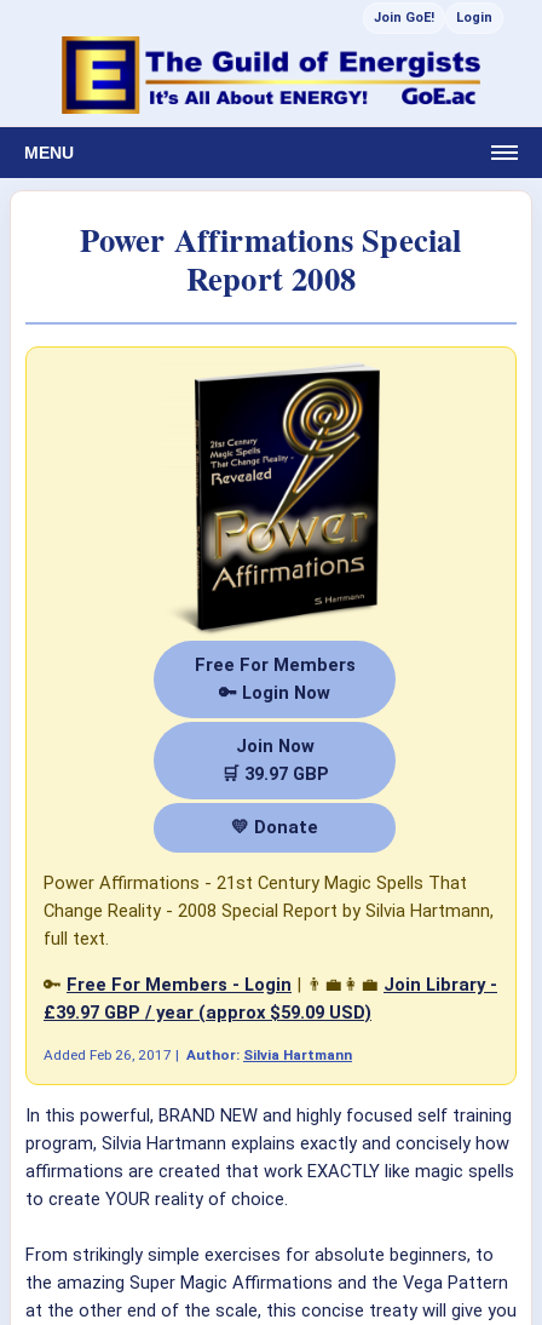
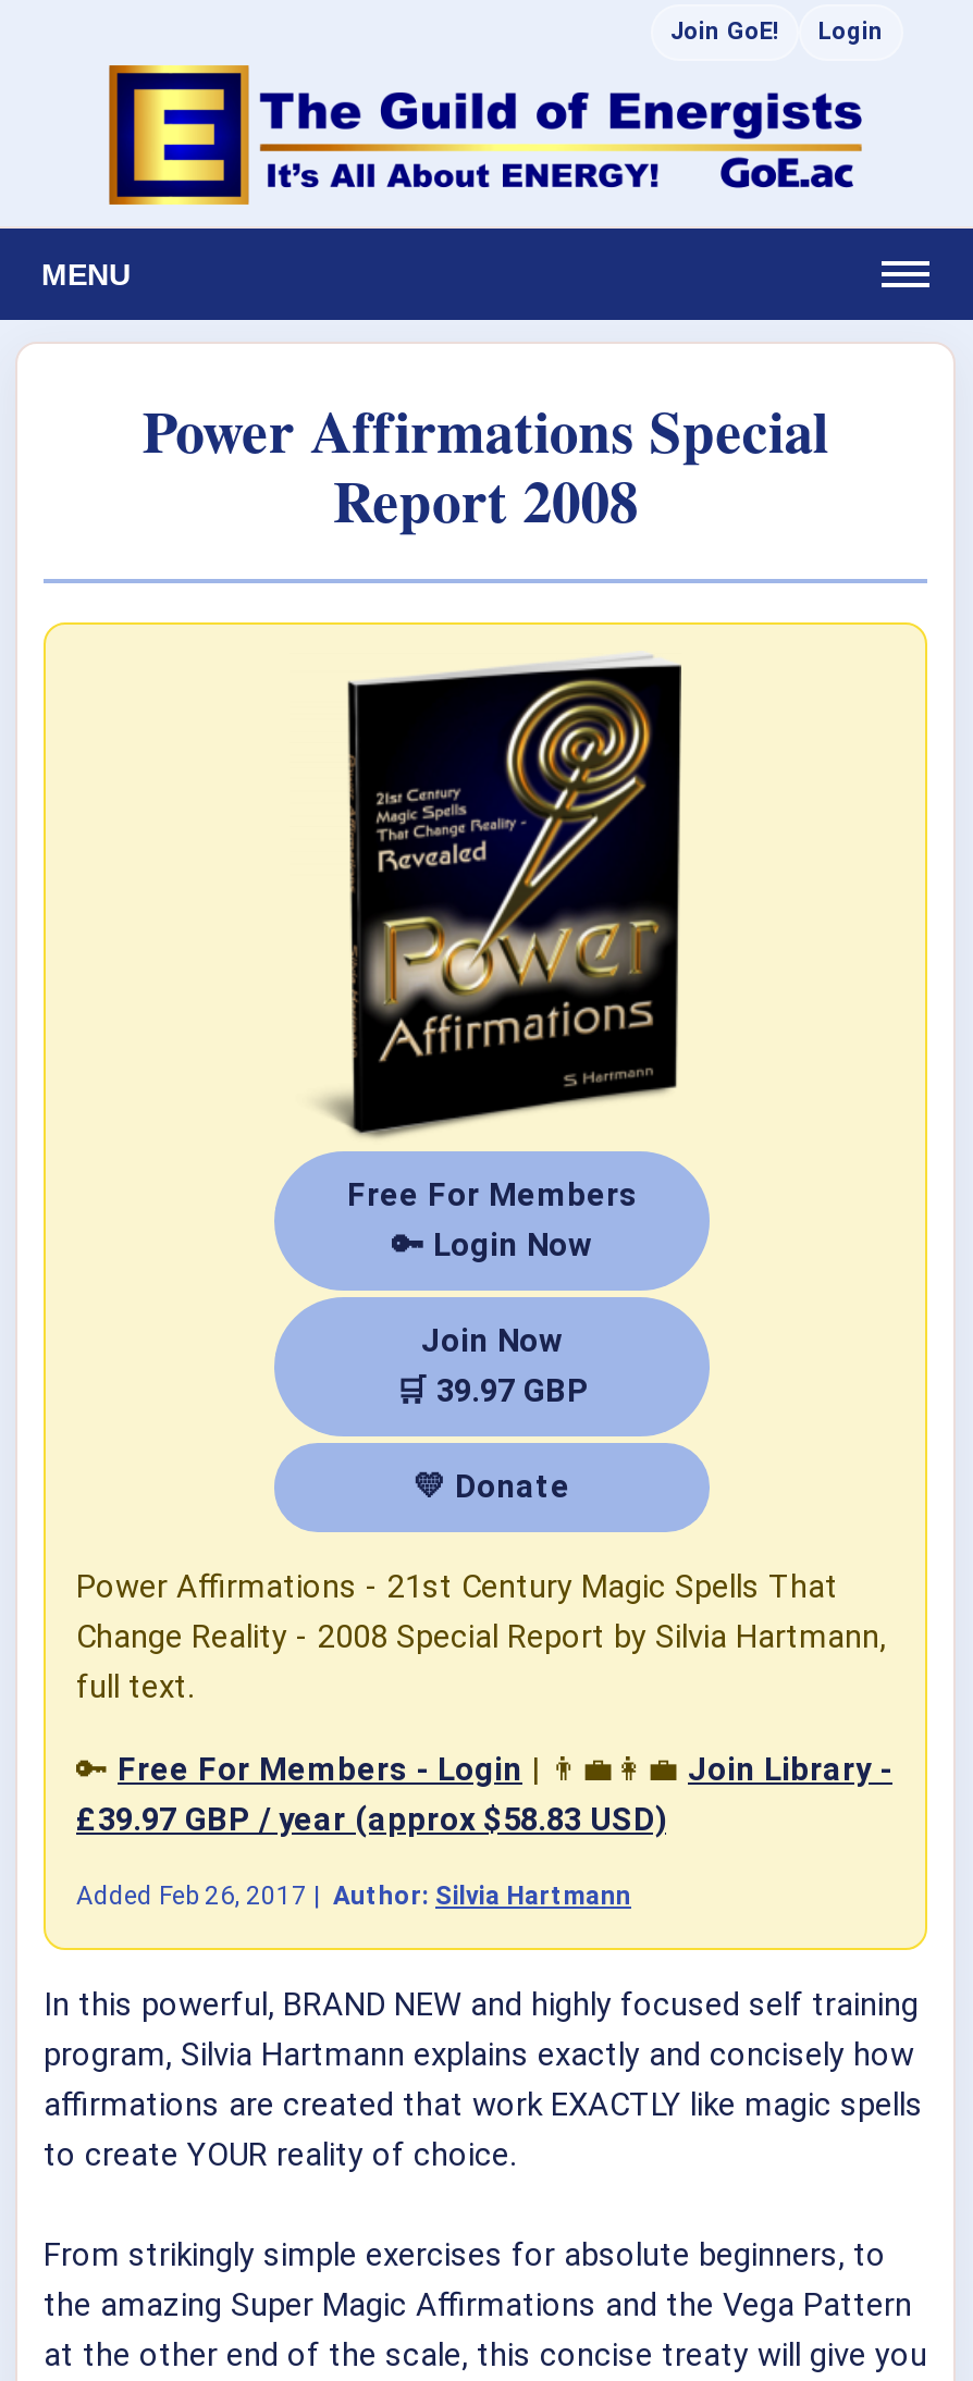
- £39.97 GBP / year (approx $59.09 USD)
+ £39.97 GBP / year (approx $58.83 USD)
